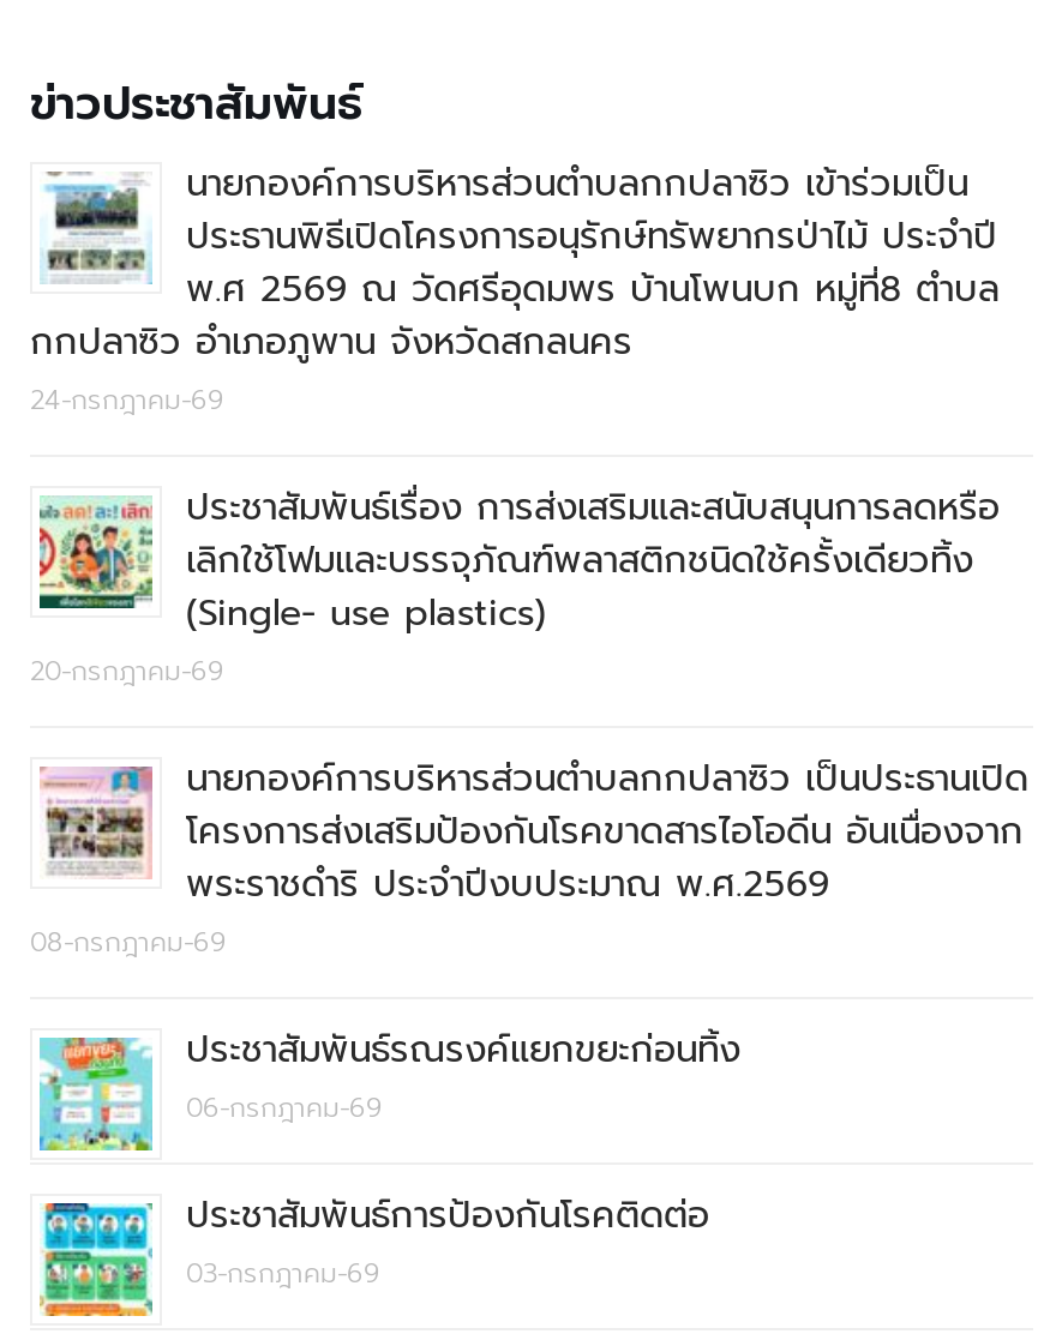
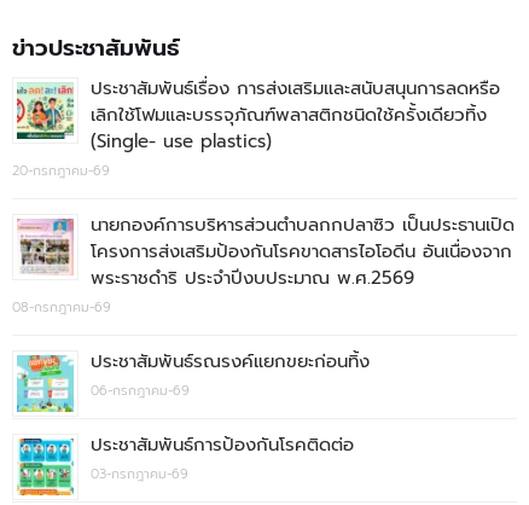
- [image]
- นายกองค์การบริหารส่วนตำบลกกปลาซิว เข้าร่วมเป็น
- ประธานพิธีเปิดโครงการอนุรักษ์ทรัพยากรป่าไม้ ประจำปี
- พ.ศ 2569 ณ วัดศรีอุดมพร บ้านโพนบก หมู่ที่8 ตำบล
- กกปลาซิว อำเภอภูพาน จังหวัดสกลนคร
- 24-กรกฎาคม-69
